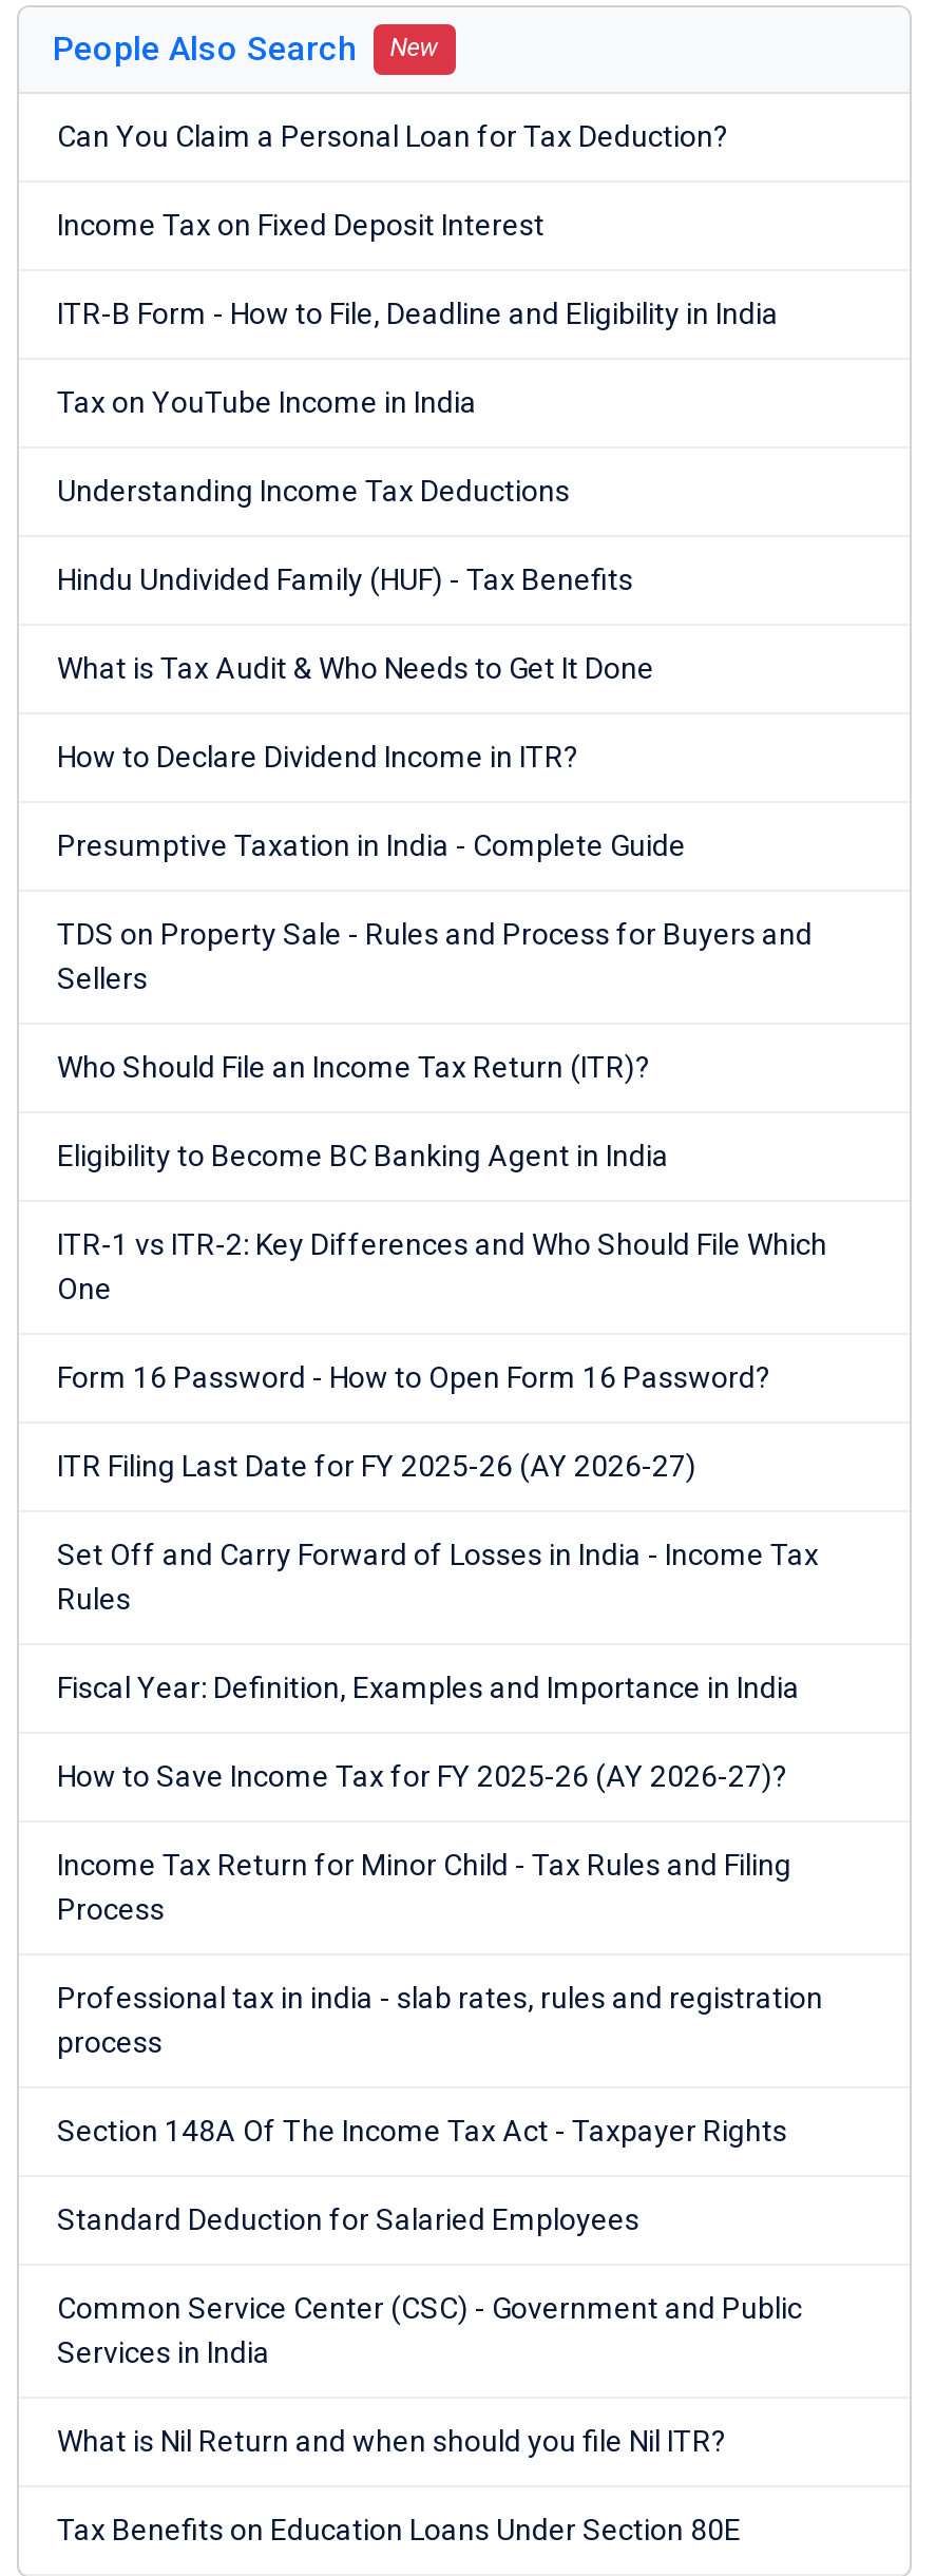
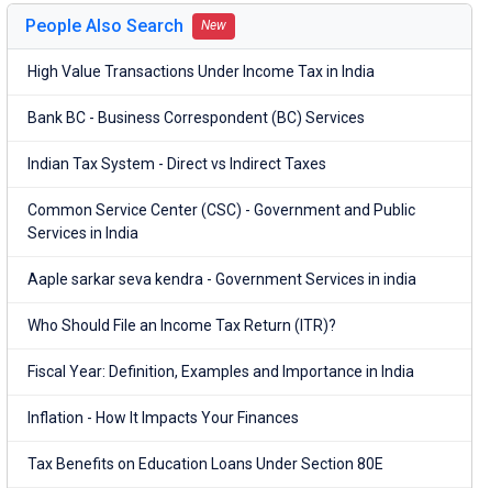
- Can You Claim a Personal Loan for Tax Deduction?
- Income Tax on Fixed Deposit Interest
- ITR-B Form - How to File, Deadline and Eligibility in India
- Tax on YouTube Income in India
- Understanding Income Tax Deductions
- Hindu Undivided Family (HUF) - Tax Benefits
- What is Tax Audit & Who Needs to Get It Done
- How to Declare Dividend Income in ITR?
- Presumptive Taxation in India - Complete Guide
- TDS on Property Sale - Rules and Process for Buyers and
- Sellers
- Eligibility to Become BC Banking Agent in India
- ITR‑1 vs ITR‑2: Key Differences and Who Should File Which
- One
- Form 16 Password - How to Open Form 16 Password?
- ITR Filing Last Date for FY 2025-26 (AY 2026-27)
- Set Off and Carry Forward of Losses in India - Income Tax
- Rules
- How to Save Income Tax for FY 2025-26 (AY 2026-27)?
- Income Tax Return for Minor Child - Tax Rules and Filing
- Process
- Professional tax in india - slab rates, rules and registration
- process
- Section 148A Of The Income Tax Act - Taxpayer Rights
- Standard Deduction for Salaried Employees
+ High Value Transactions Under Income Tax in India
+ Bank BC - Business Correspondent (BC) Services
+ Indian Tax System - Direct vs Indirect Taxes

moved down: Who Should File an Income Tax Return (ITR)? | Fiscal Year: Definition, Examples and Importance in India

moved up: Common Service Center (CSC) - Government and Public | Services in India

- What is Nil Return and when should you file Nil ITR?
+ Aaple sarkar seva kendra - Government Services in india
+ Inflation - How It Impacts Your Finances
